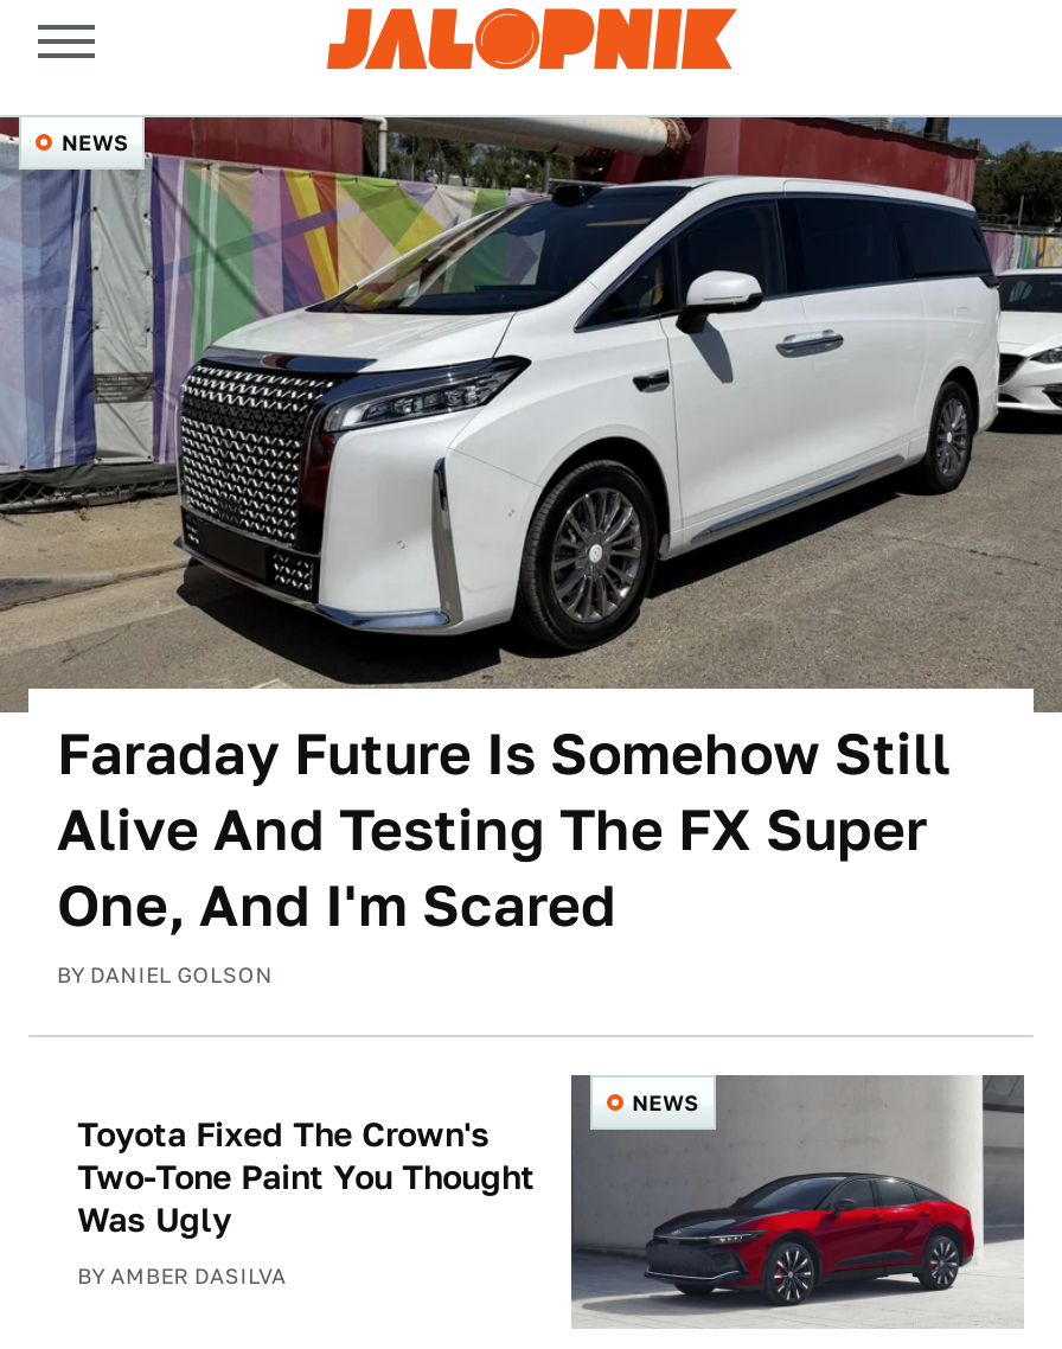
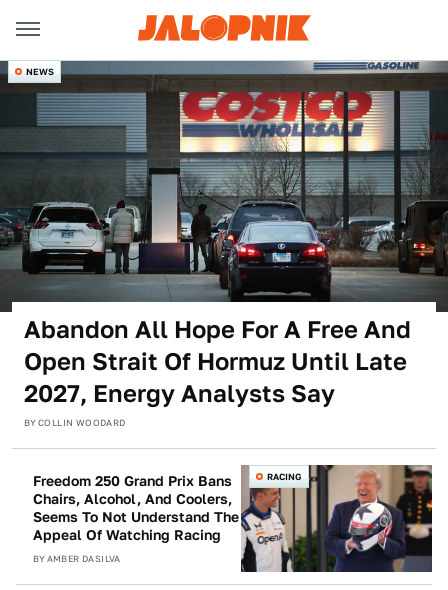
- [image]
- Faraday Future Is Somehow Still
- Alive And Testing The FX Super
- One, And I'm Scared
- BY DANIEL GOLSON
+ [image]
+ Abandon All Hope For A Free And
+ Open Strait Of Hormuz Until Late
+ 2027, Energy Analysts Say
+ BY COLLIN WOODARD

- [image]
- NEWS
- Toyota Fixed The Crown's
- Two-Tone Paint You Thought
- Was Ugly
+ [image]
+ RACING
+ Freedom 250 Grand Prix Bans
+ Chairs, Alcohol, And Coolers,
+ Seems To Not Understand The
+ Appeal Of Watching Racing
